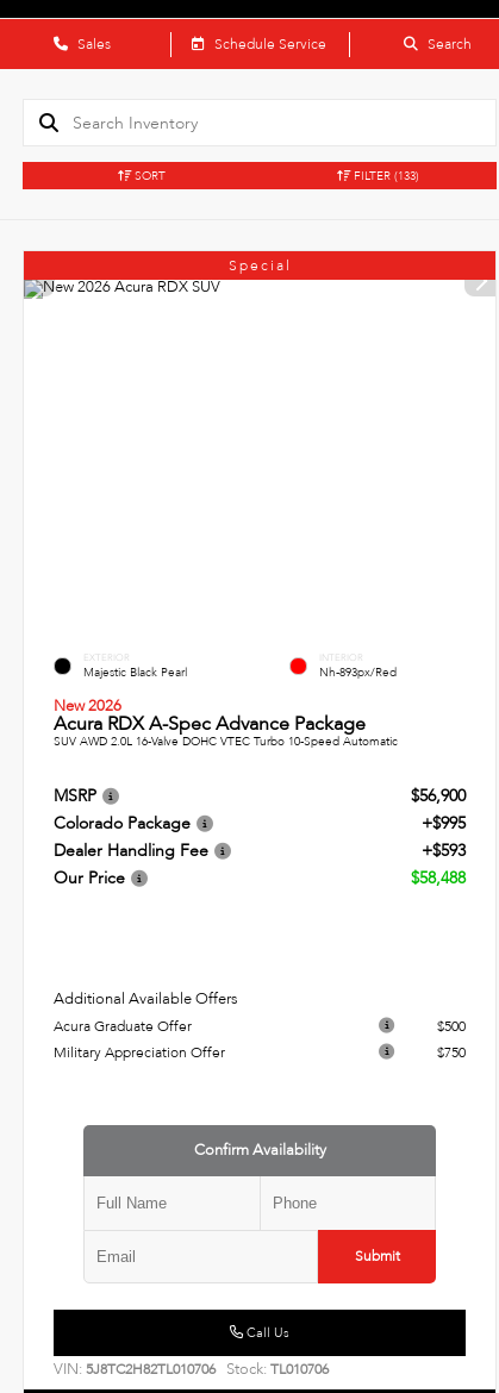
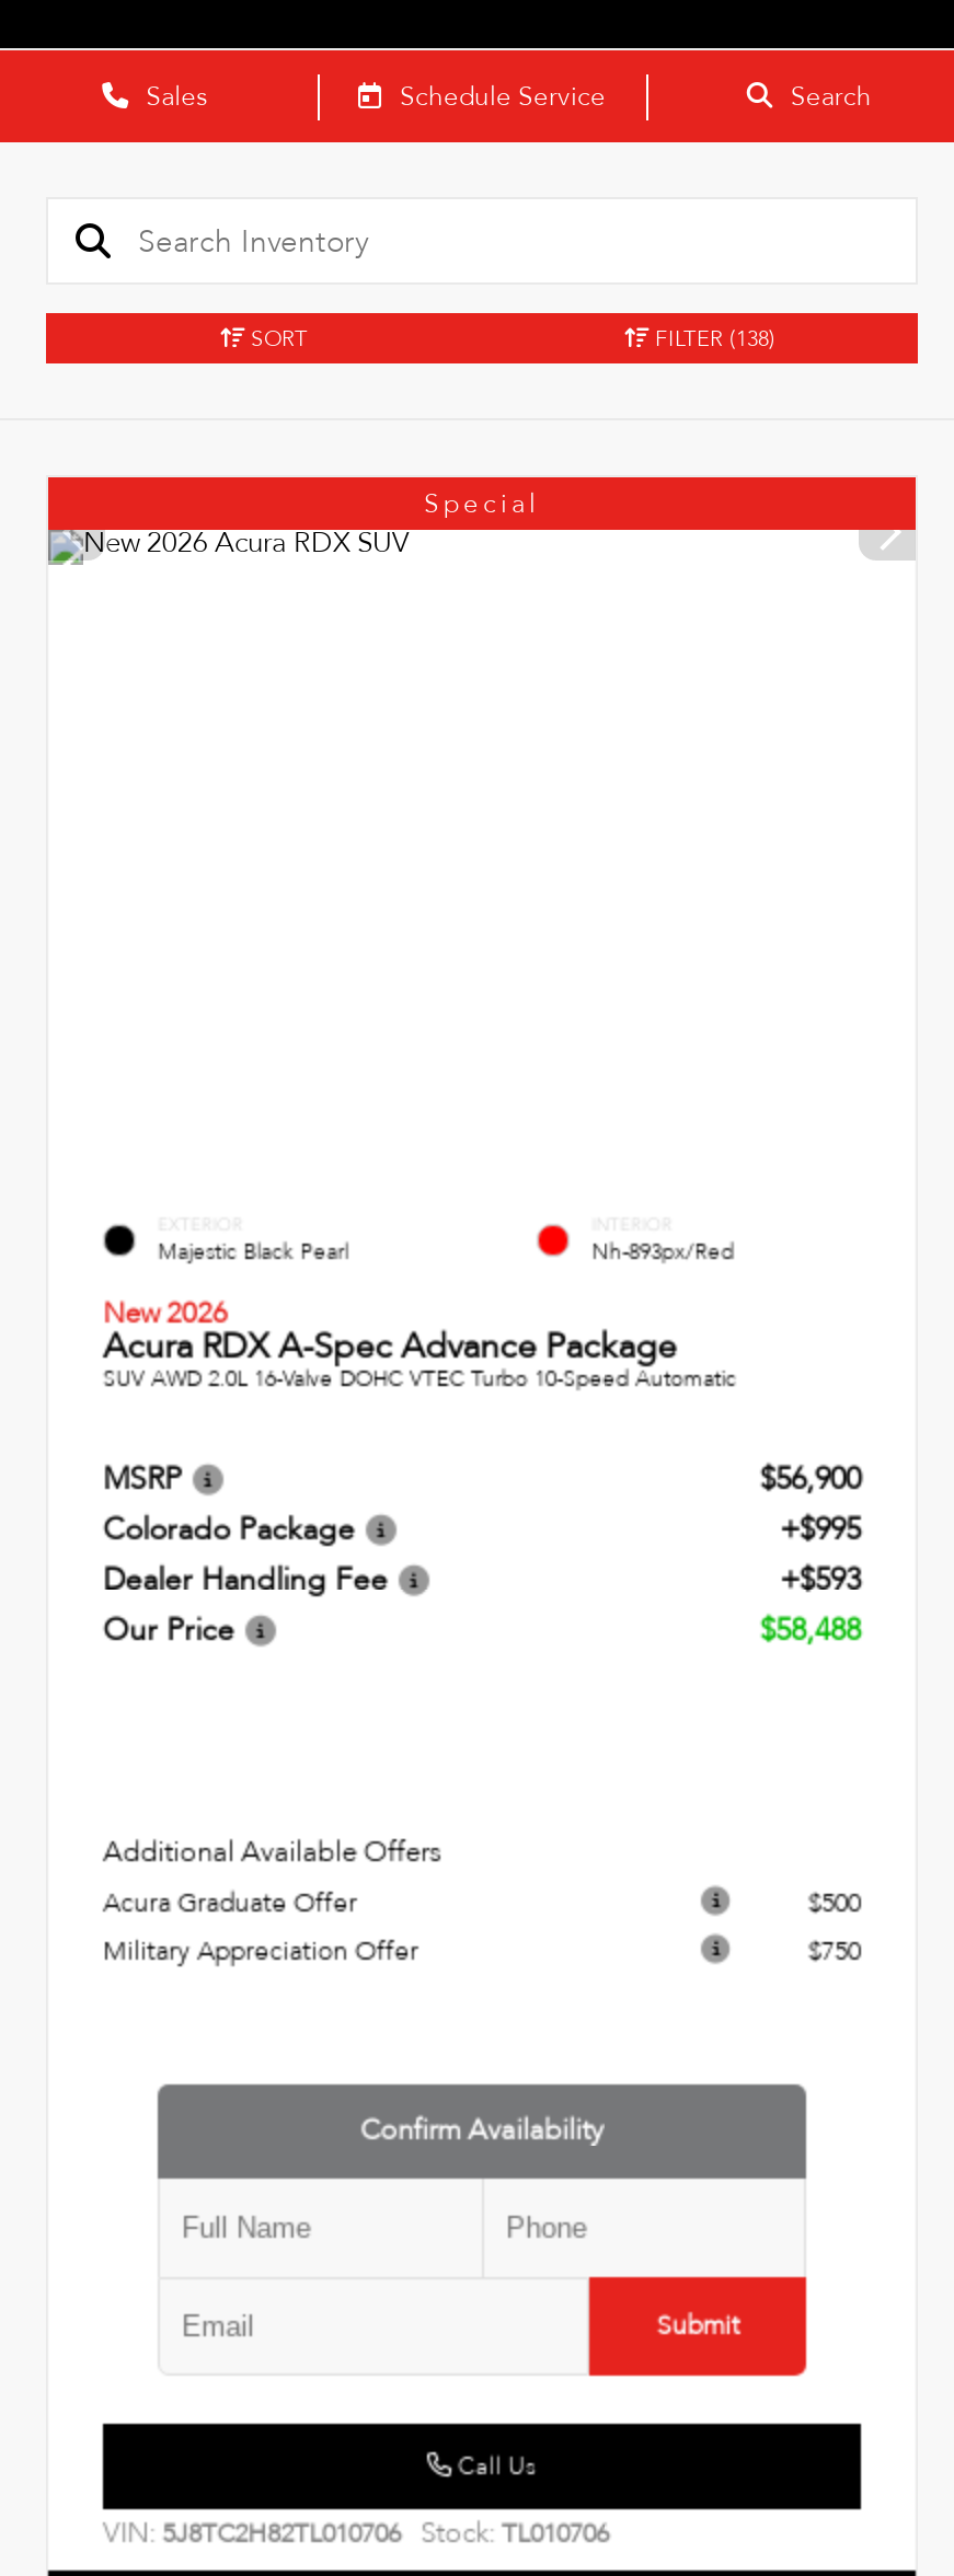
- FILTER (133)
+ FILTER (138)
